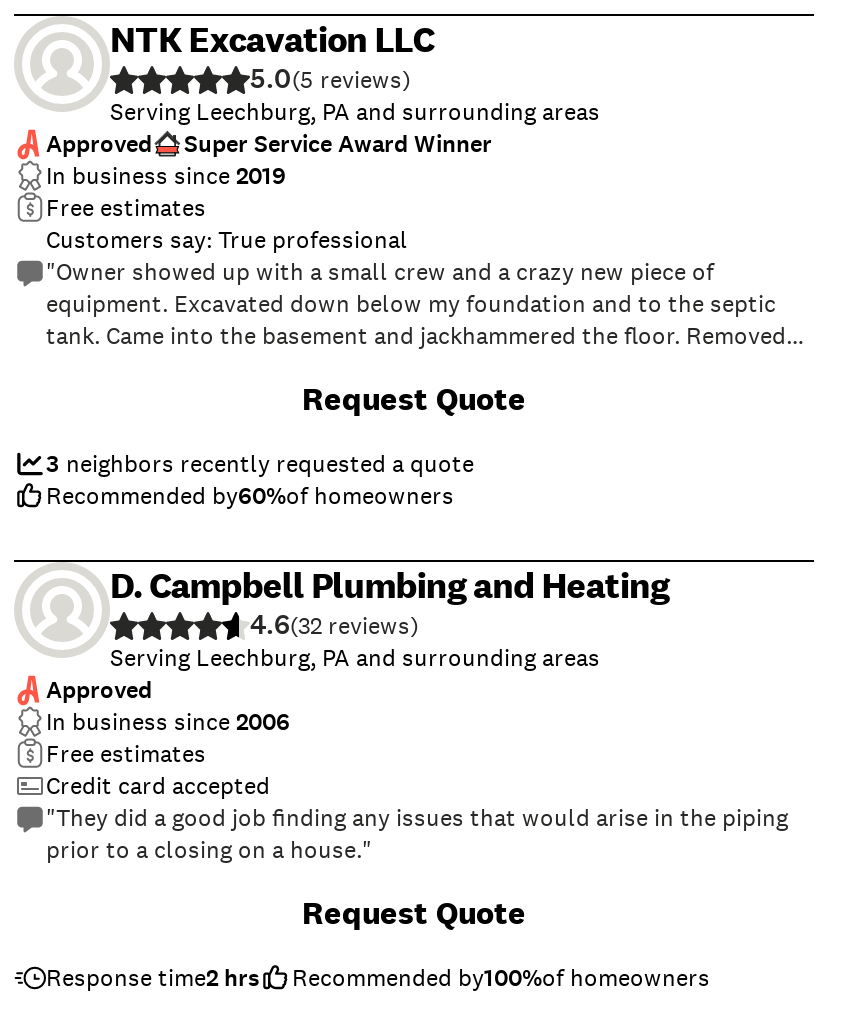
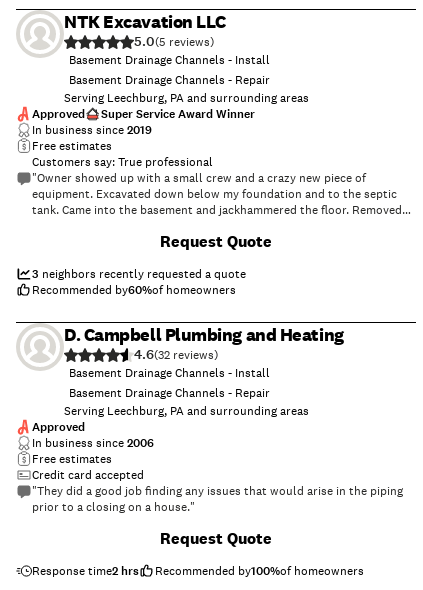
+ Basement Drainage Channels - Install
+ Basement Drainage Channels - Repair

+ Basement Drainage Channels - Install
+ Basement Drainage Channels - Repair
